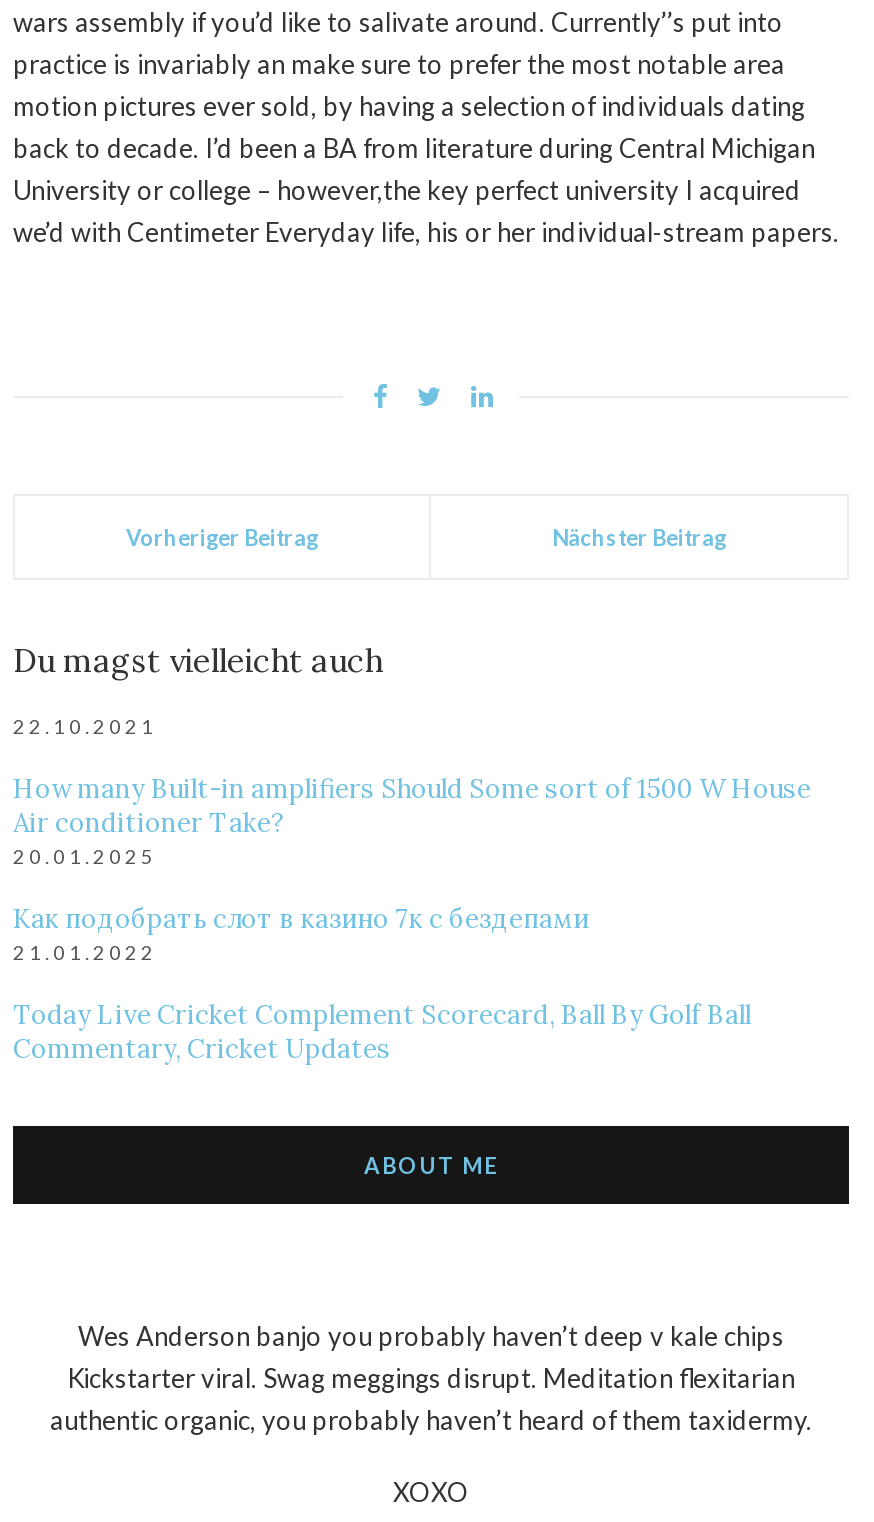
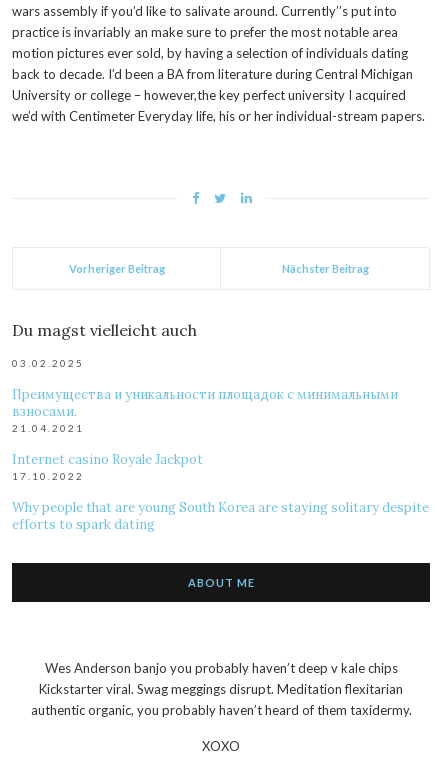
- 22.10.2021
+ 03.02.2025

- How many Built-in amplifiers Should Some sort of 1500 W House
- Air conditioner Take?
- 20.01.2025
+ Преимущества и уникальности площадок с минимальными
+ взносами.
+ 21.04.2021

- Как подобрать слот в казино 7к с бездепами
- 21.01.2022
+ Internet casino Royale Jackpot
+ 17.10.2022

- Today Live Cricket Complement Scorecard, Ball By Golf Ball
- Commentary, Cricket Updates
+ Why people that are young South Korea are staying solitary despite
+ efforts to spark dating
